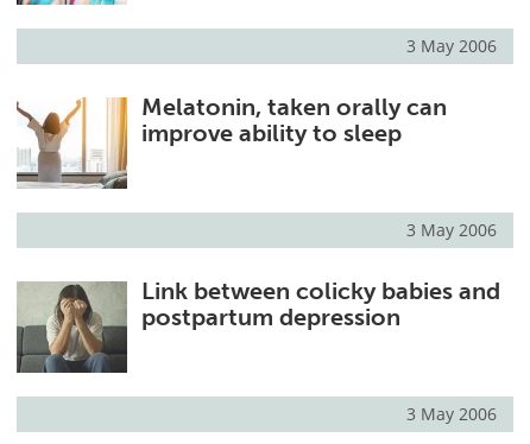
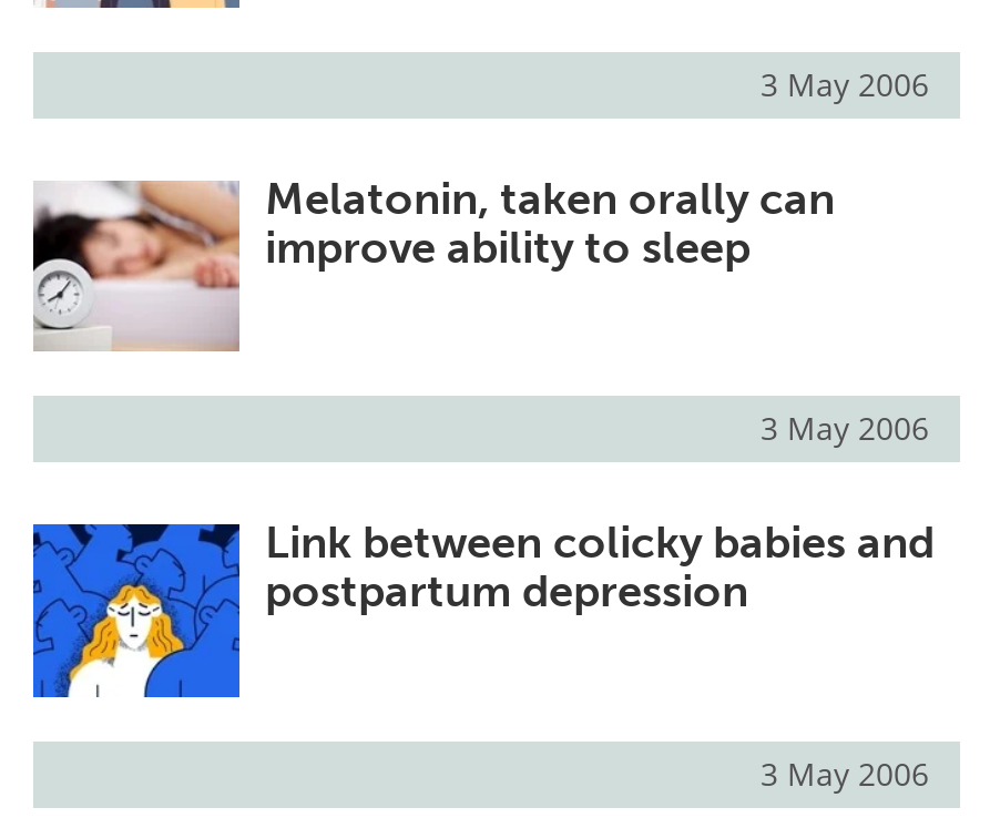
- [image]
+ [image]

- [image]
+ [image]
